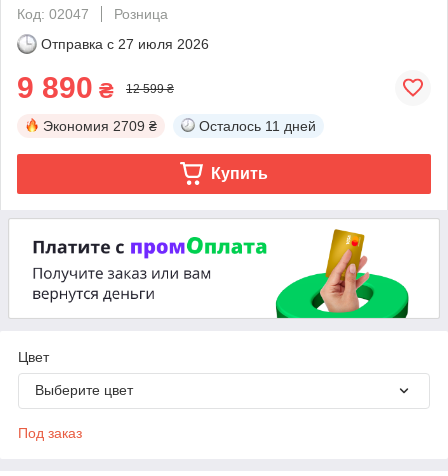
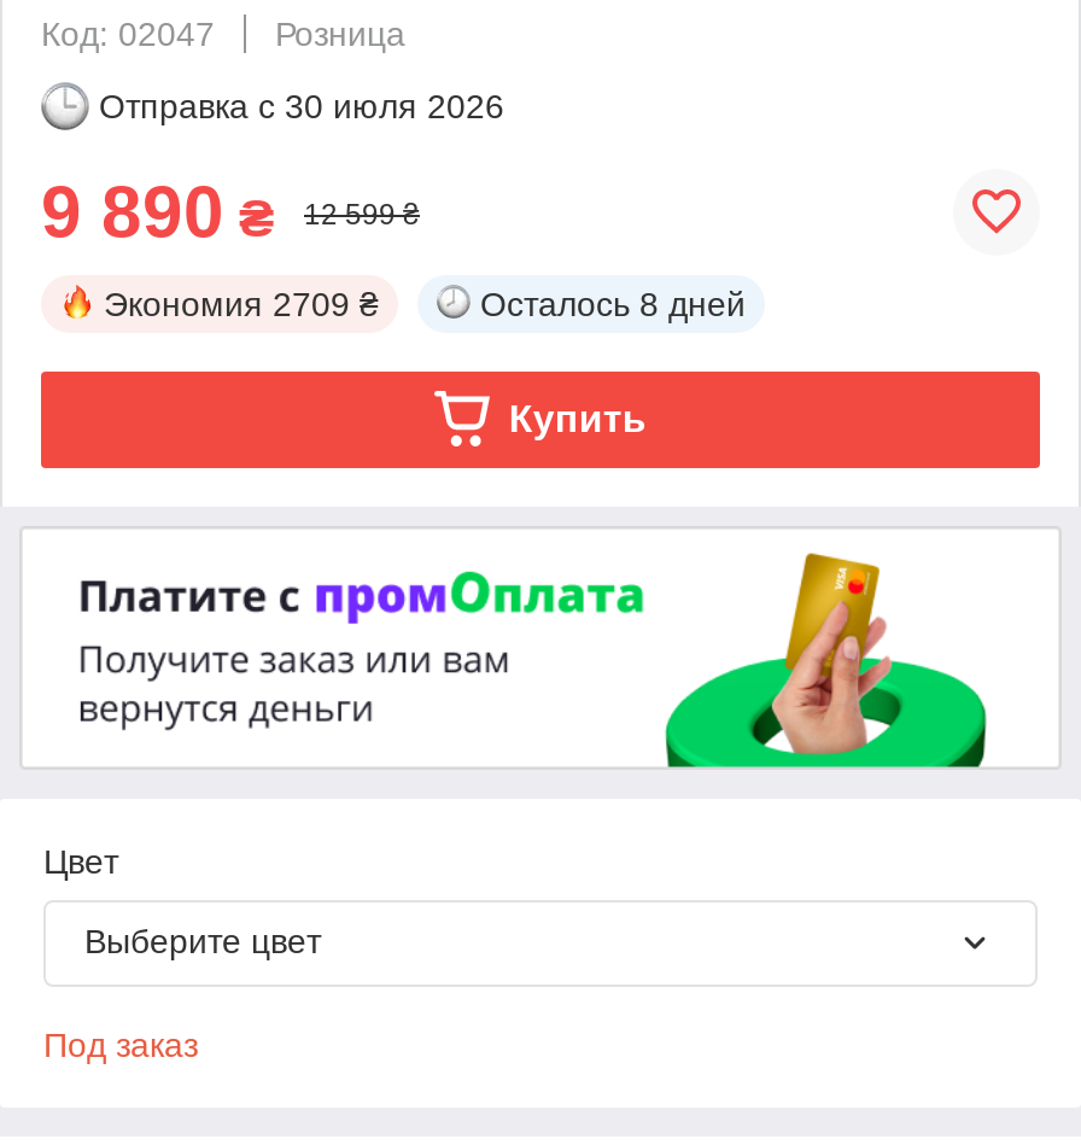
- Отправка с 27 июля 2026
+ Отправка с 30 июля 2026

- Осталось 11 дней
+ Осталось 8 дней
